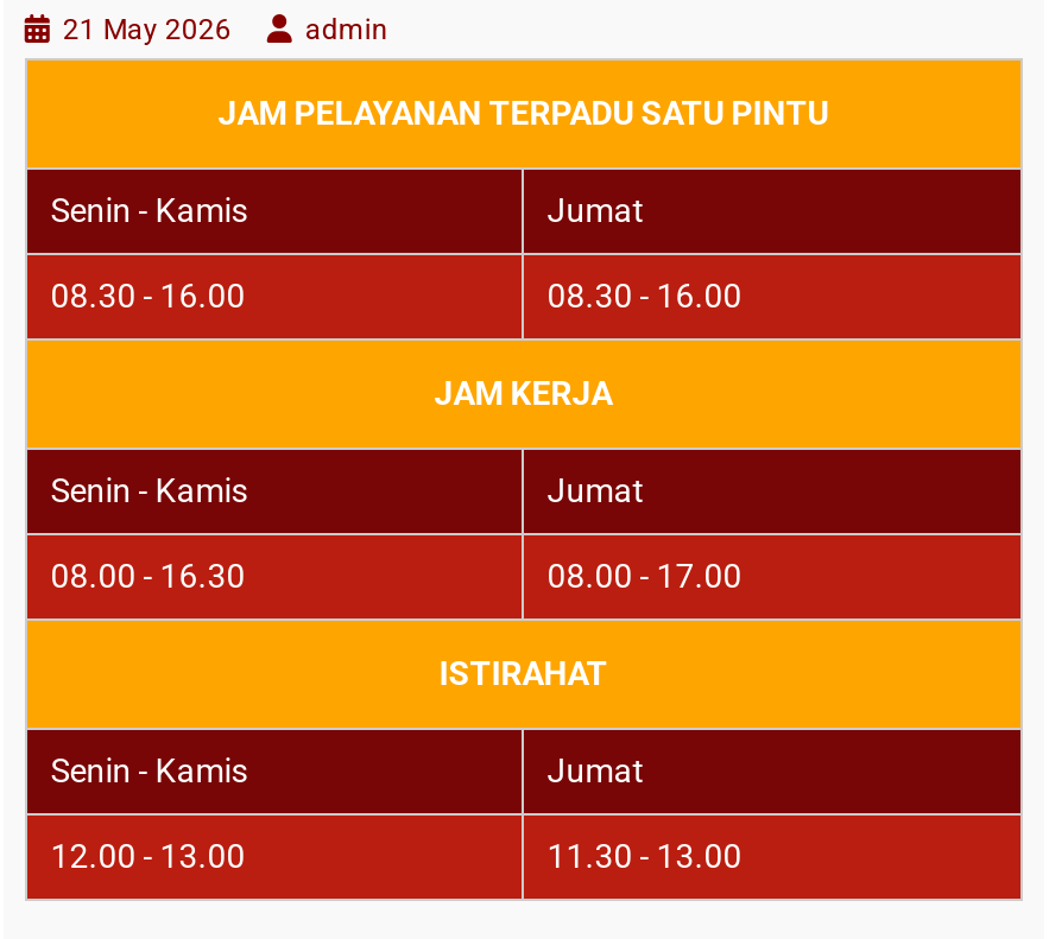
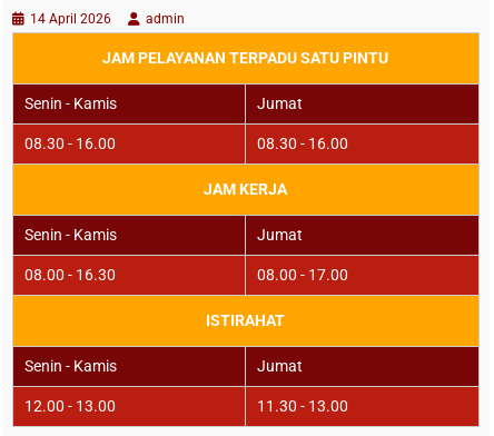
- 21 May 2026
+ 14 April 2026
